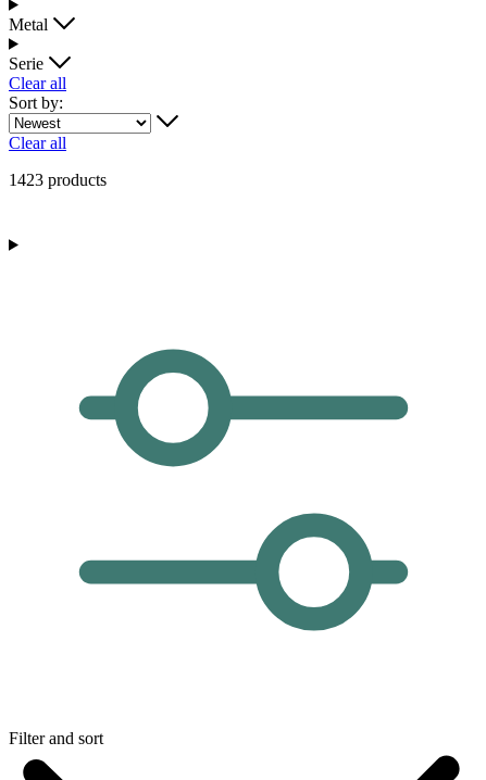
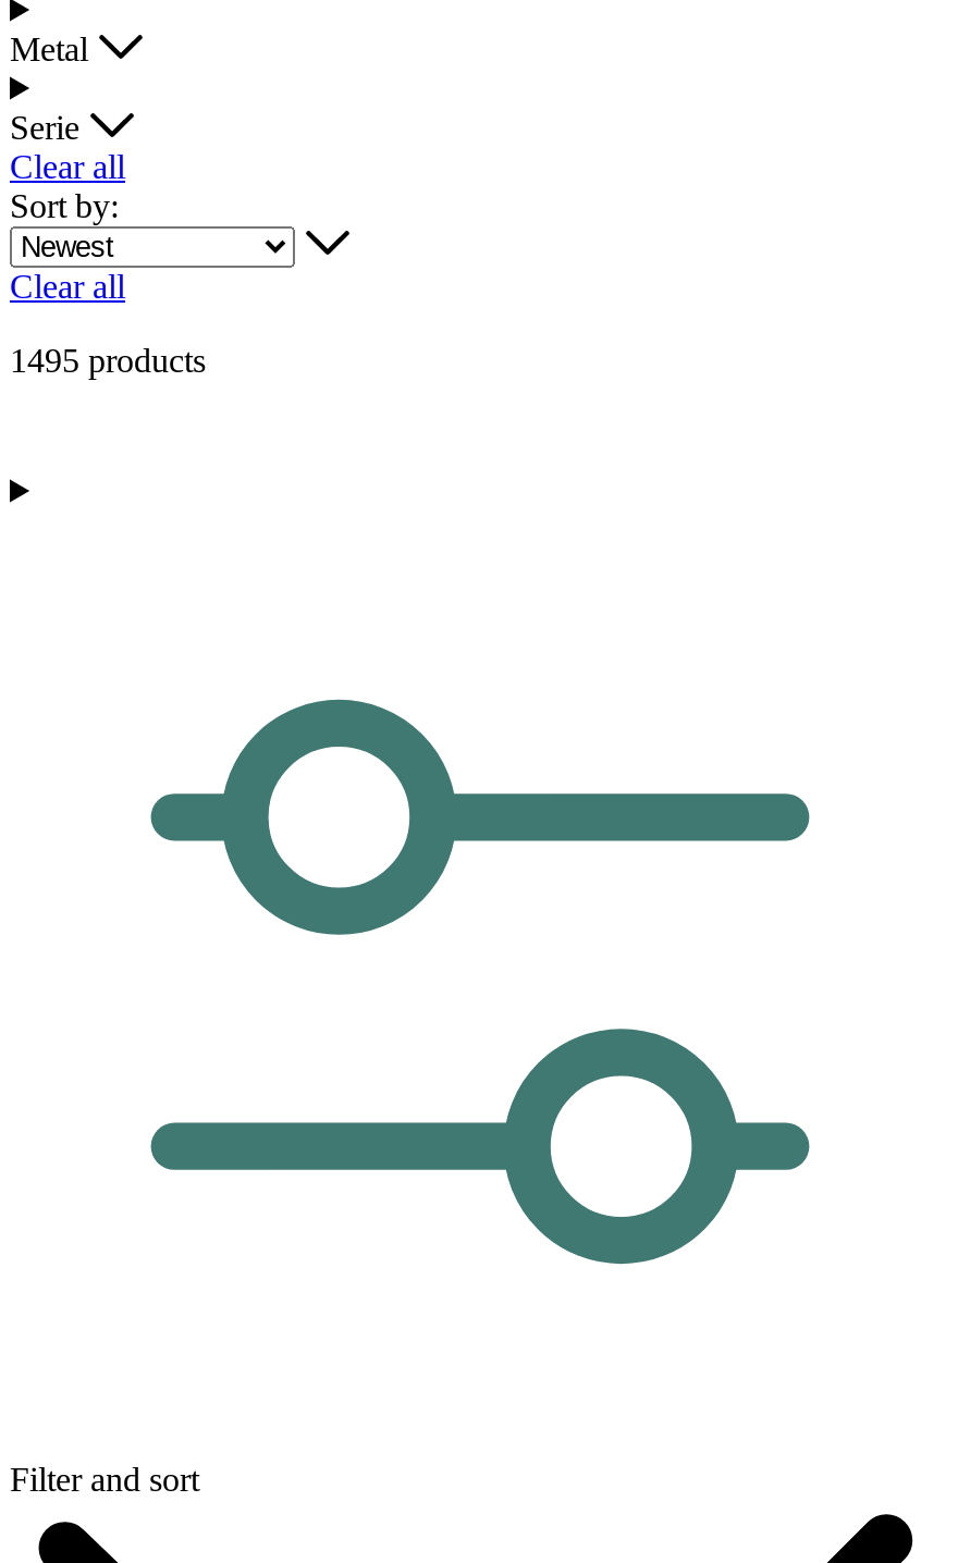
- 1423 products
+ 1495 products
